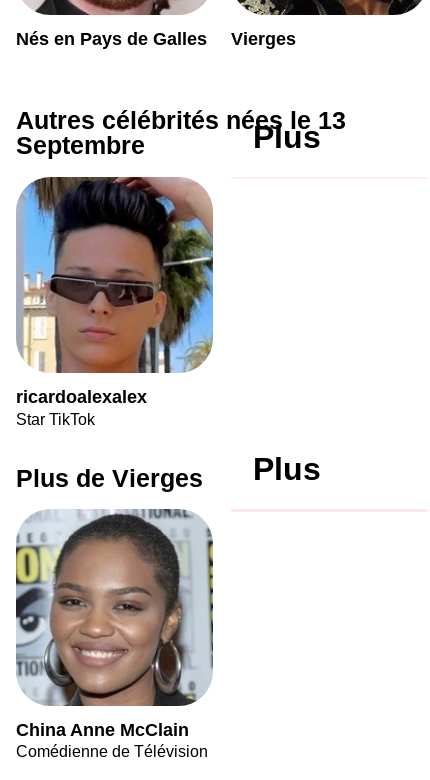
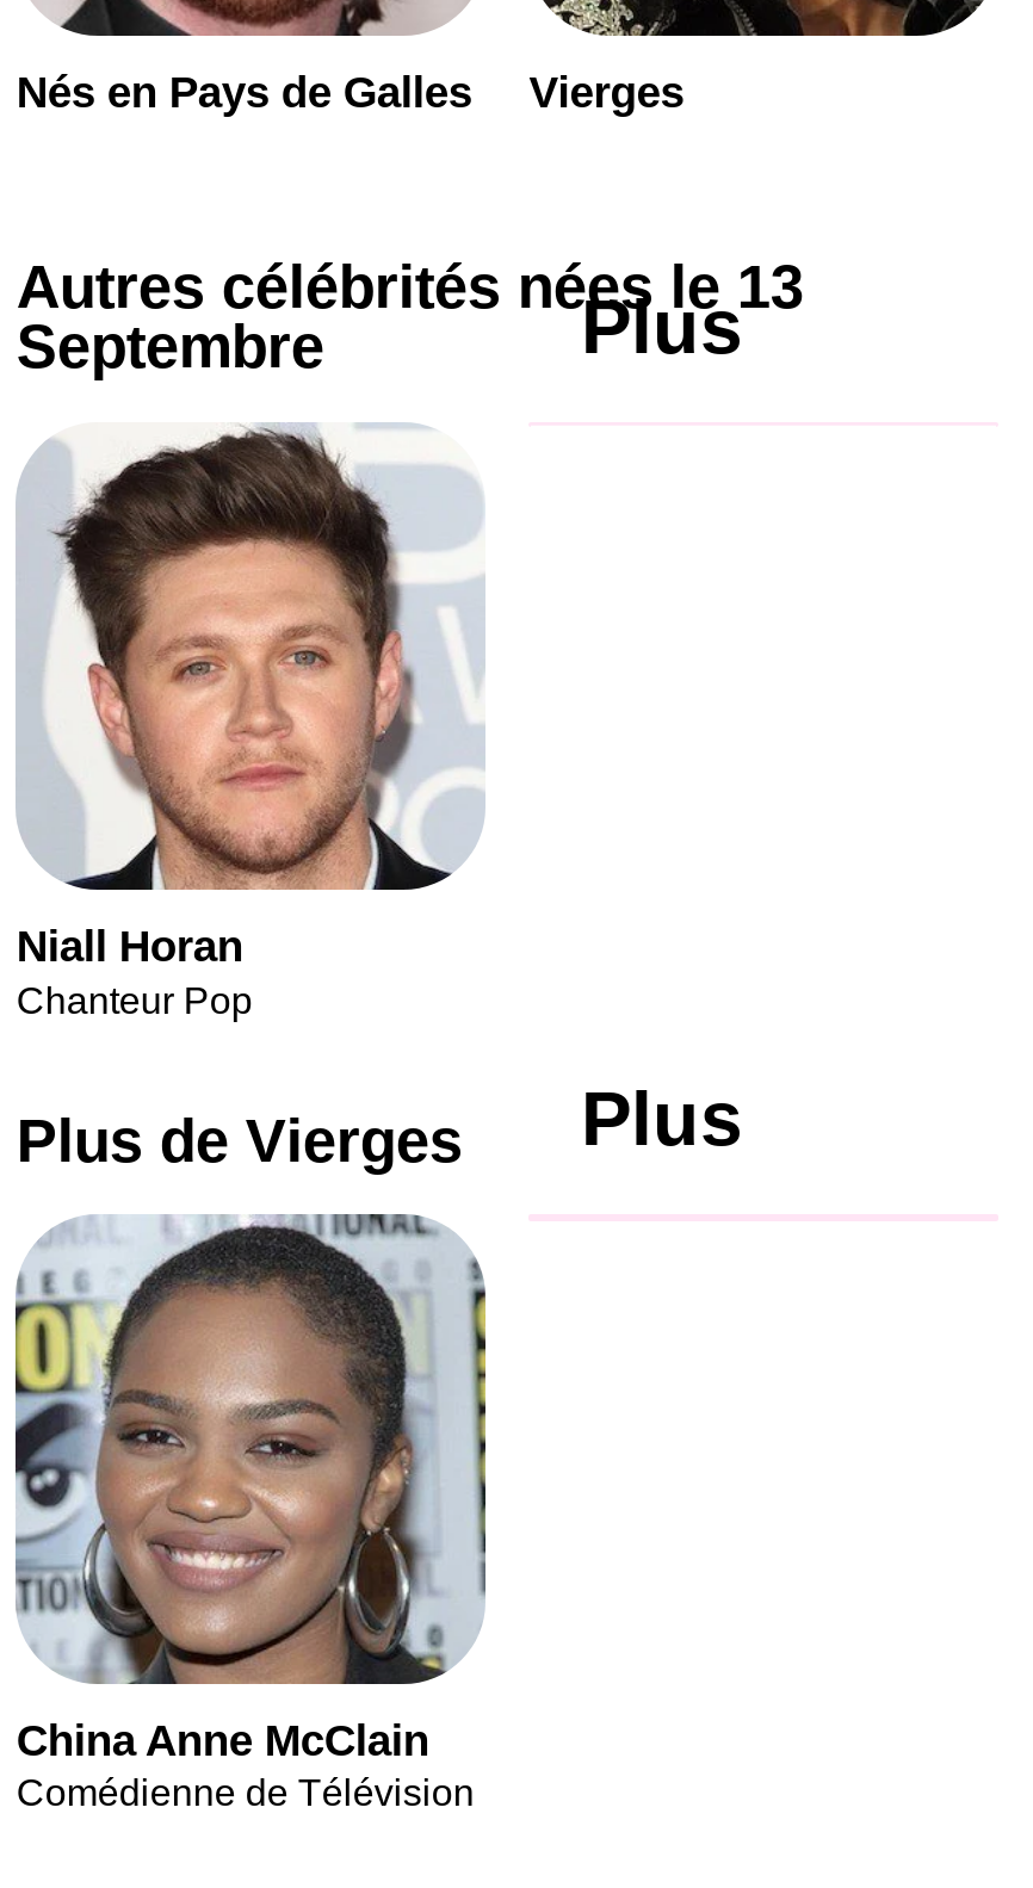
- [image]
- ricardoalexalex
- Star TikTok
+ [image]
+ Niall Horan
+ Chanteur Pop
